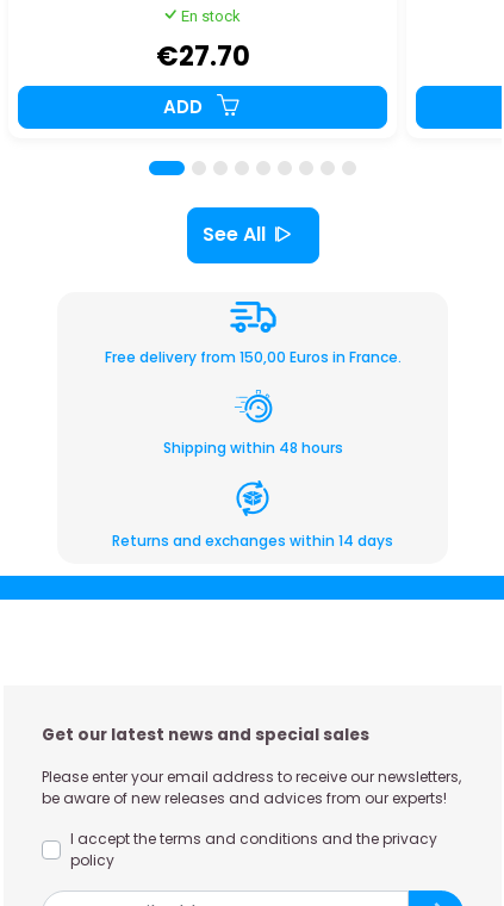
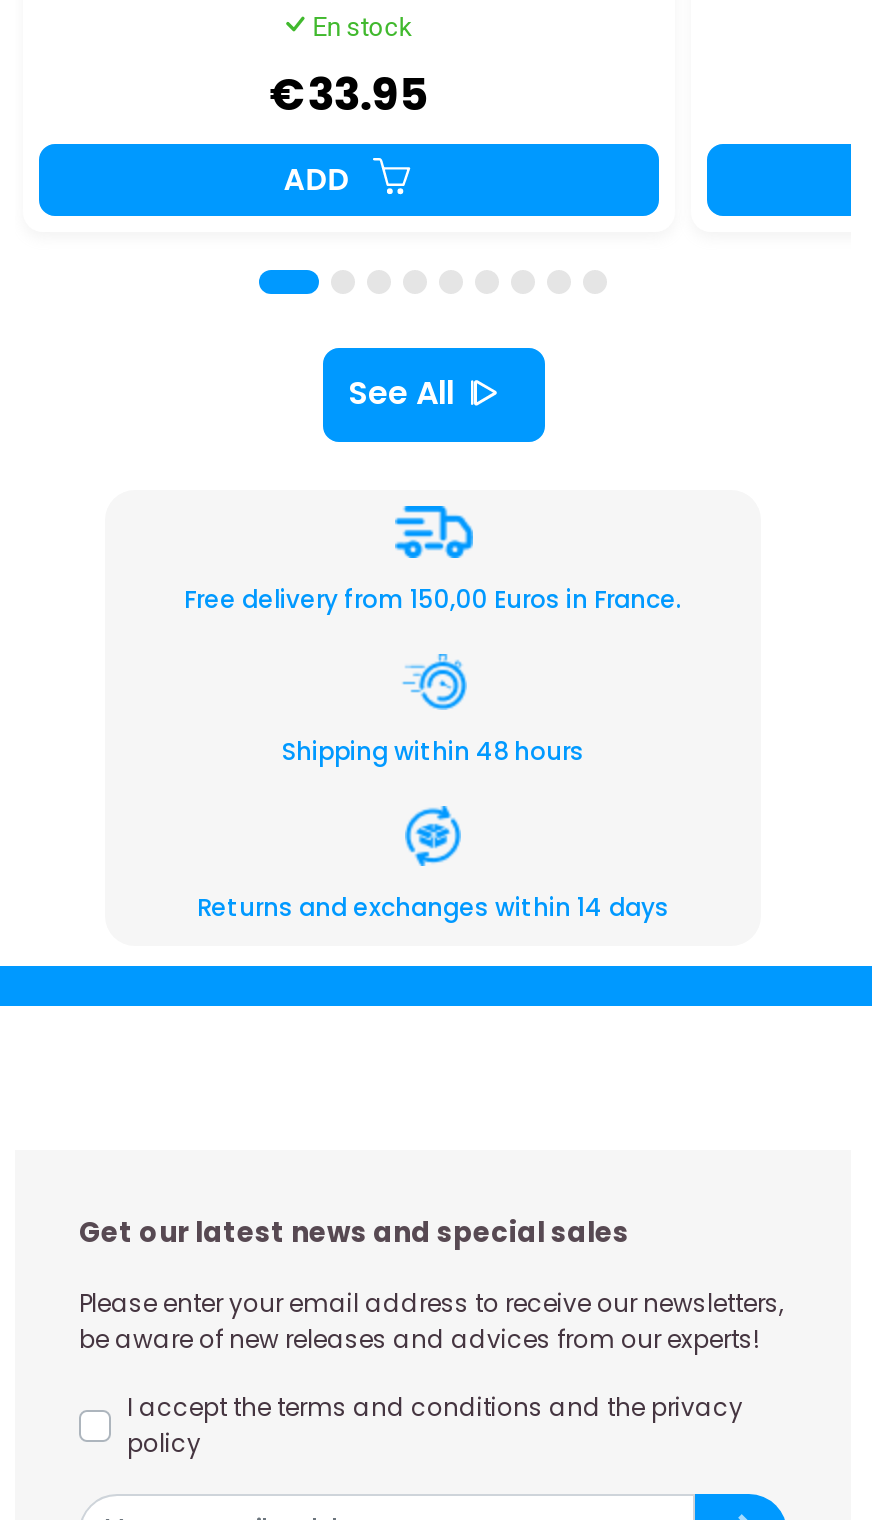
- €27.70
+ €33.95
